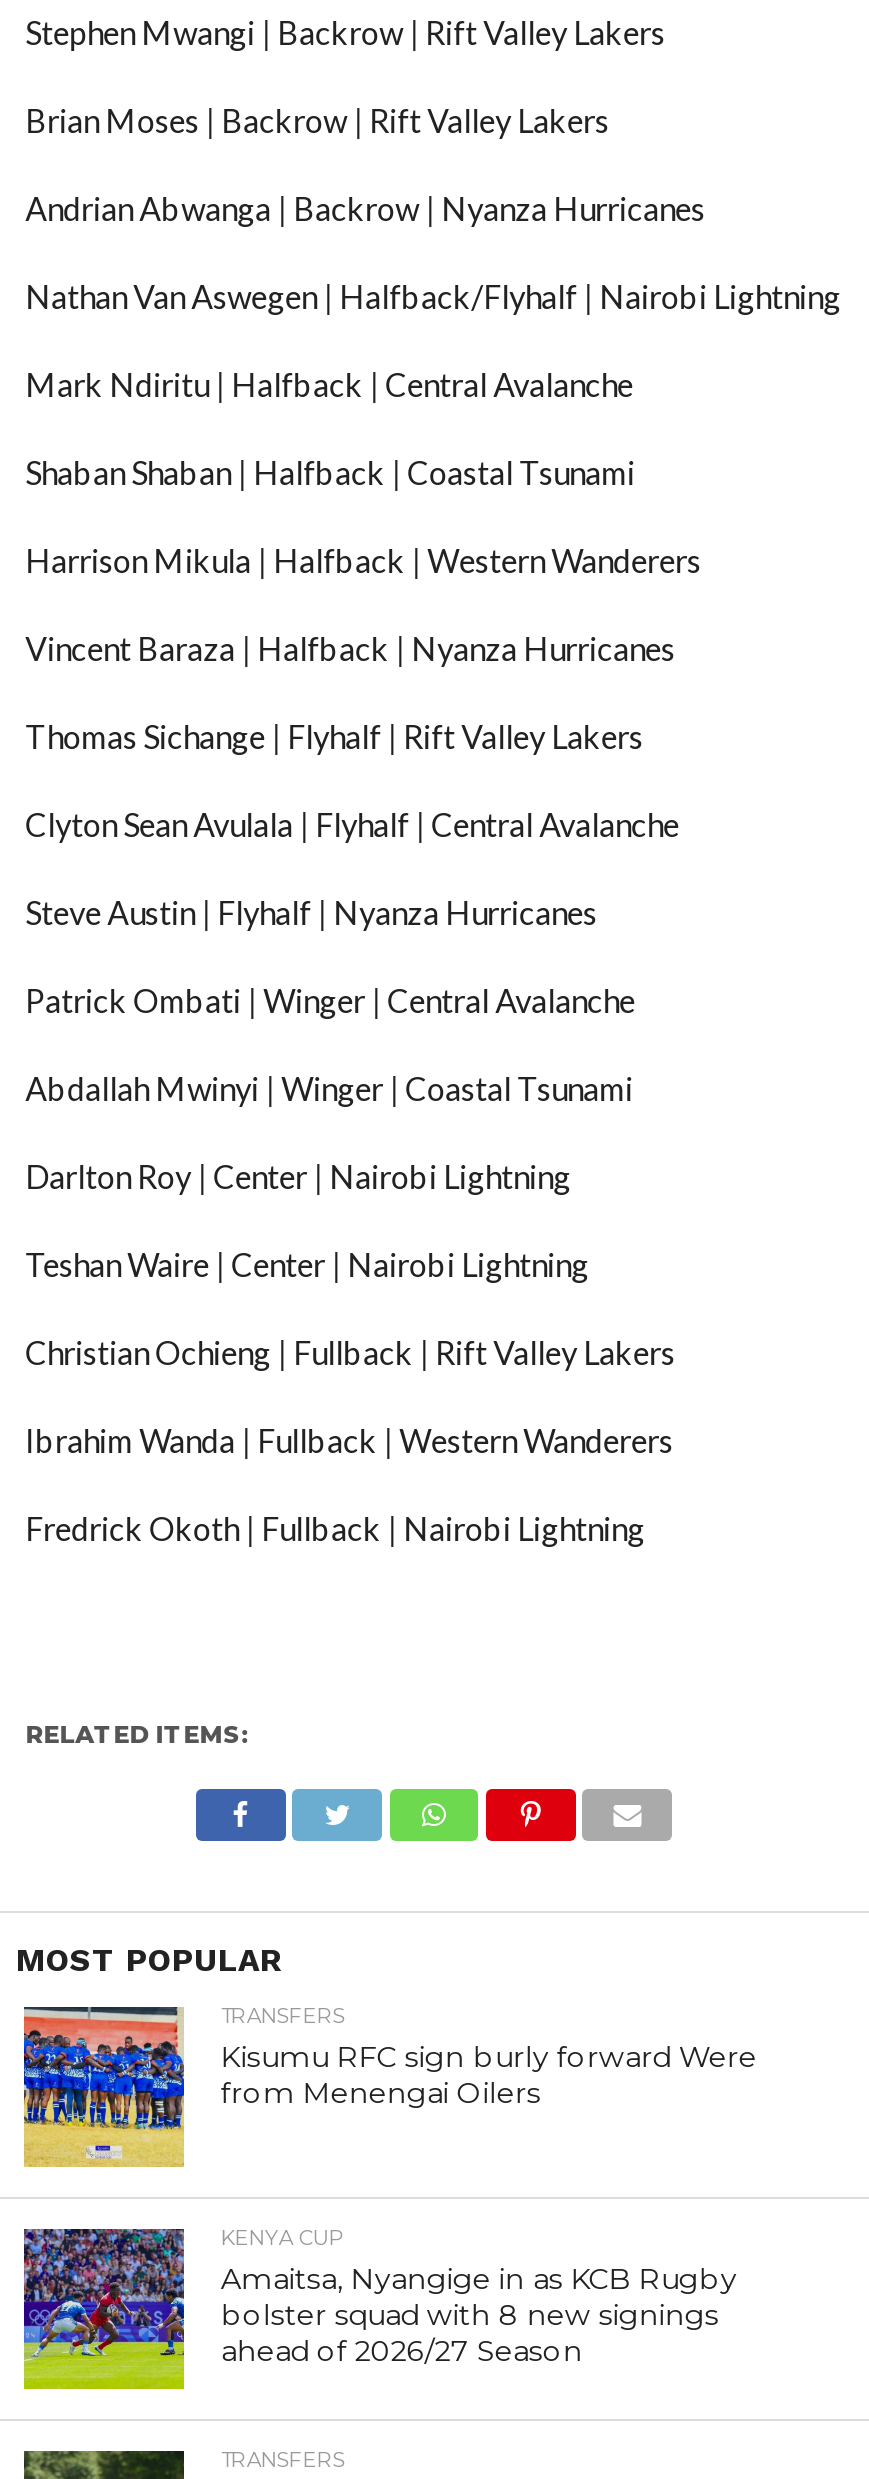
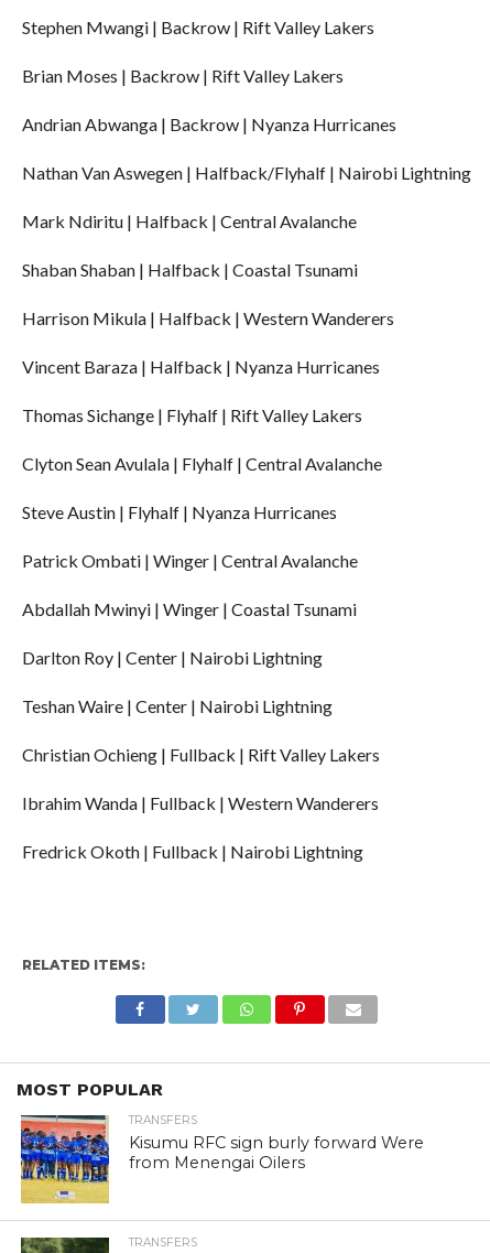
- [image]
- KENYA CUP
- Amaitsa, Nyangige in as KCB Rugby
- bolster squad with 8 new signings
- ahead of 2026/27 Season
